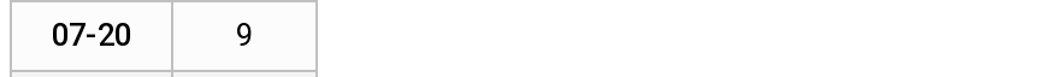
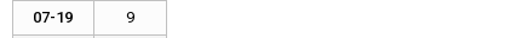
- 07-20
+ 07-19
